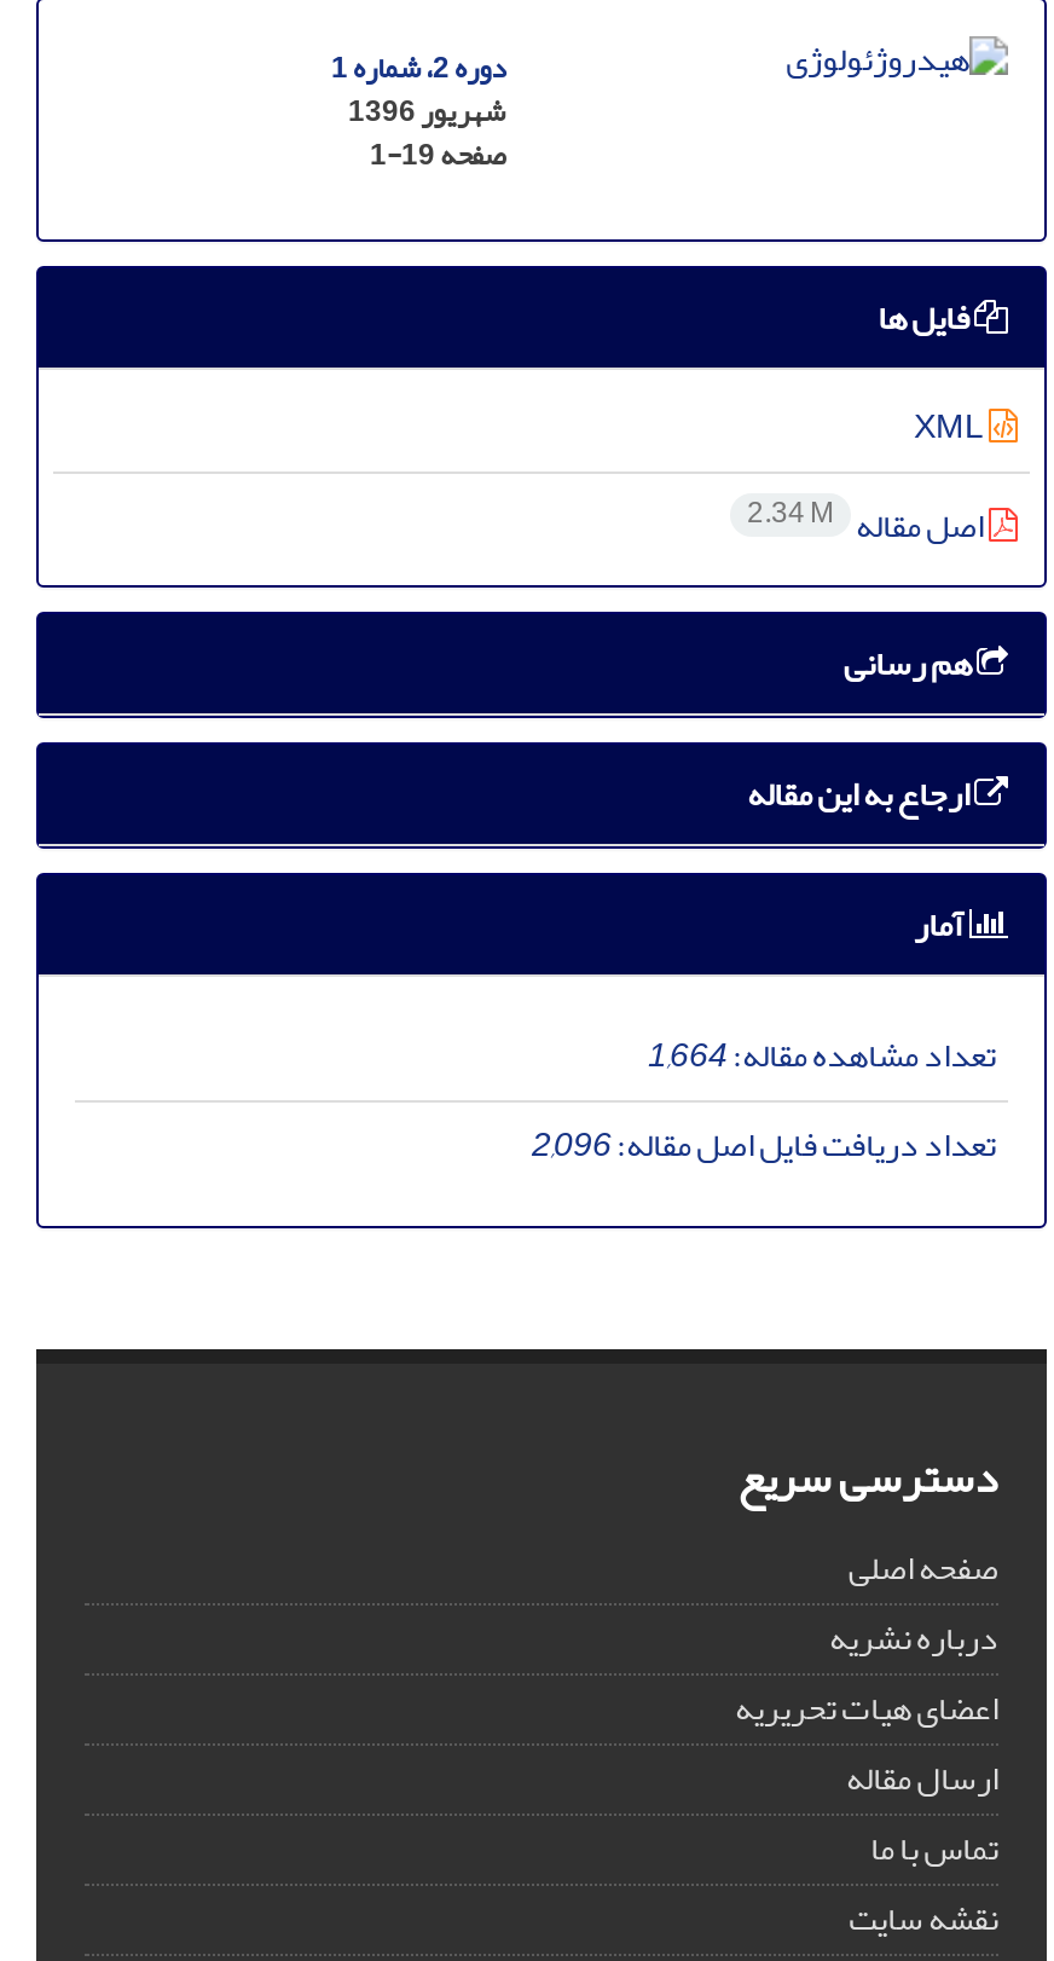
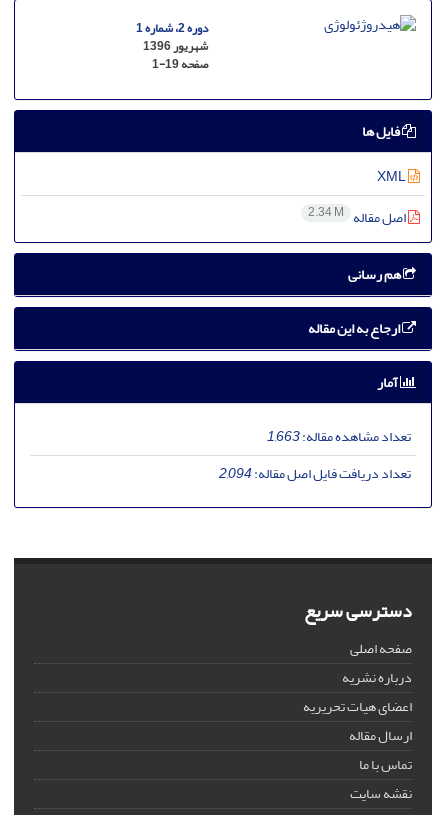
- تعداد مشاهده مقاله:1,664
+ تعداد مشاهده مقاله:1,663

- تعداد دریافت فایل اصل مقاله:2,096
+ تعداد دریافت فایل اصل مقاله:2,094
